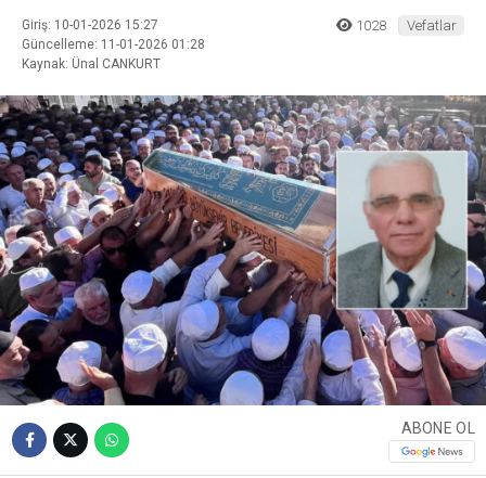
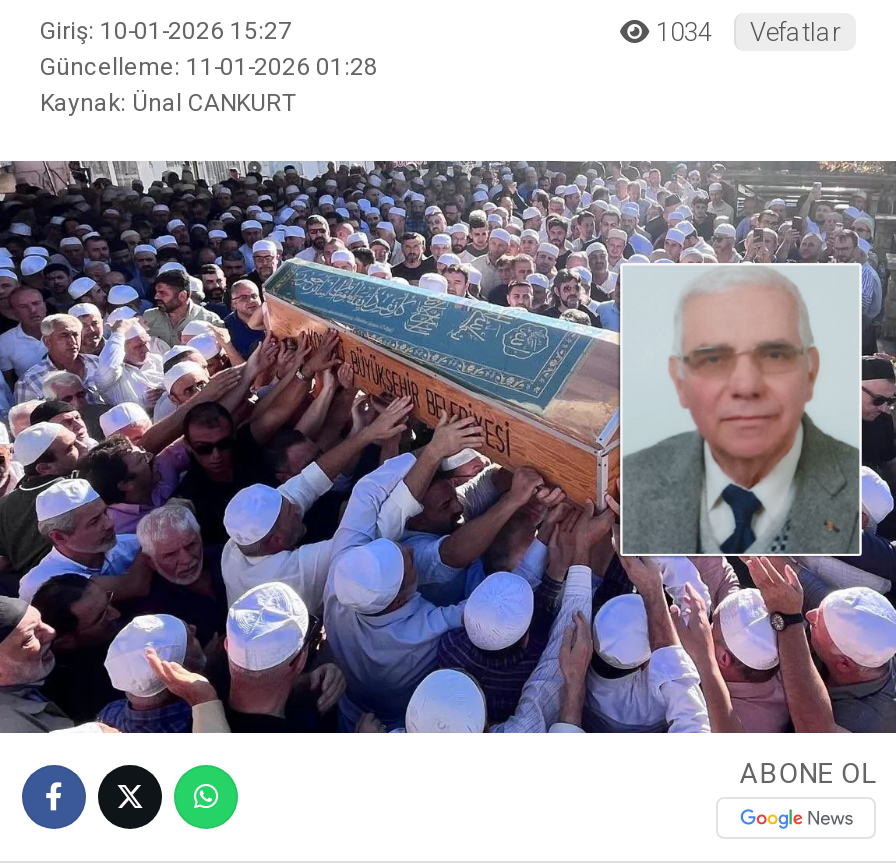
- 1028 Vefatlar
+ 1034 Vefatlar
